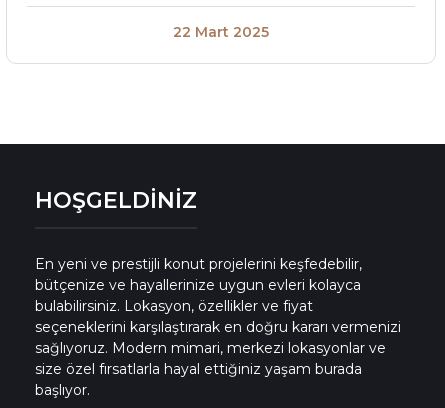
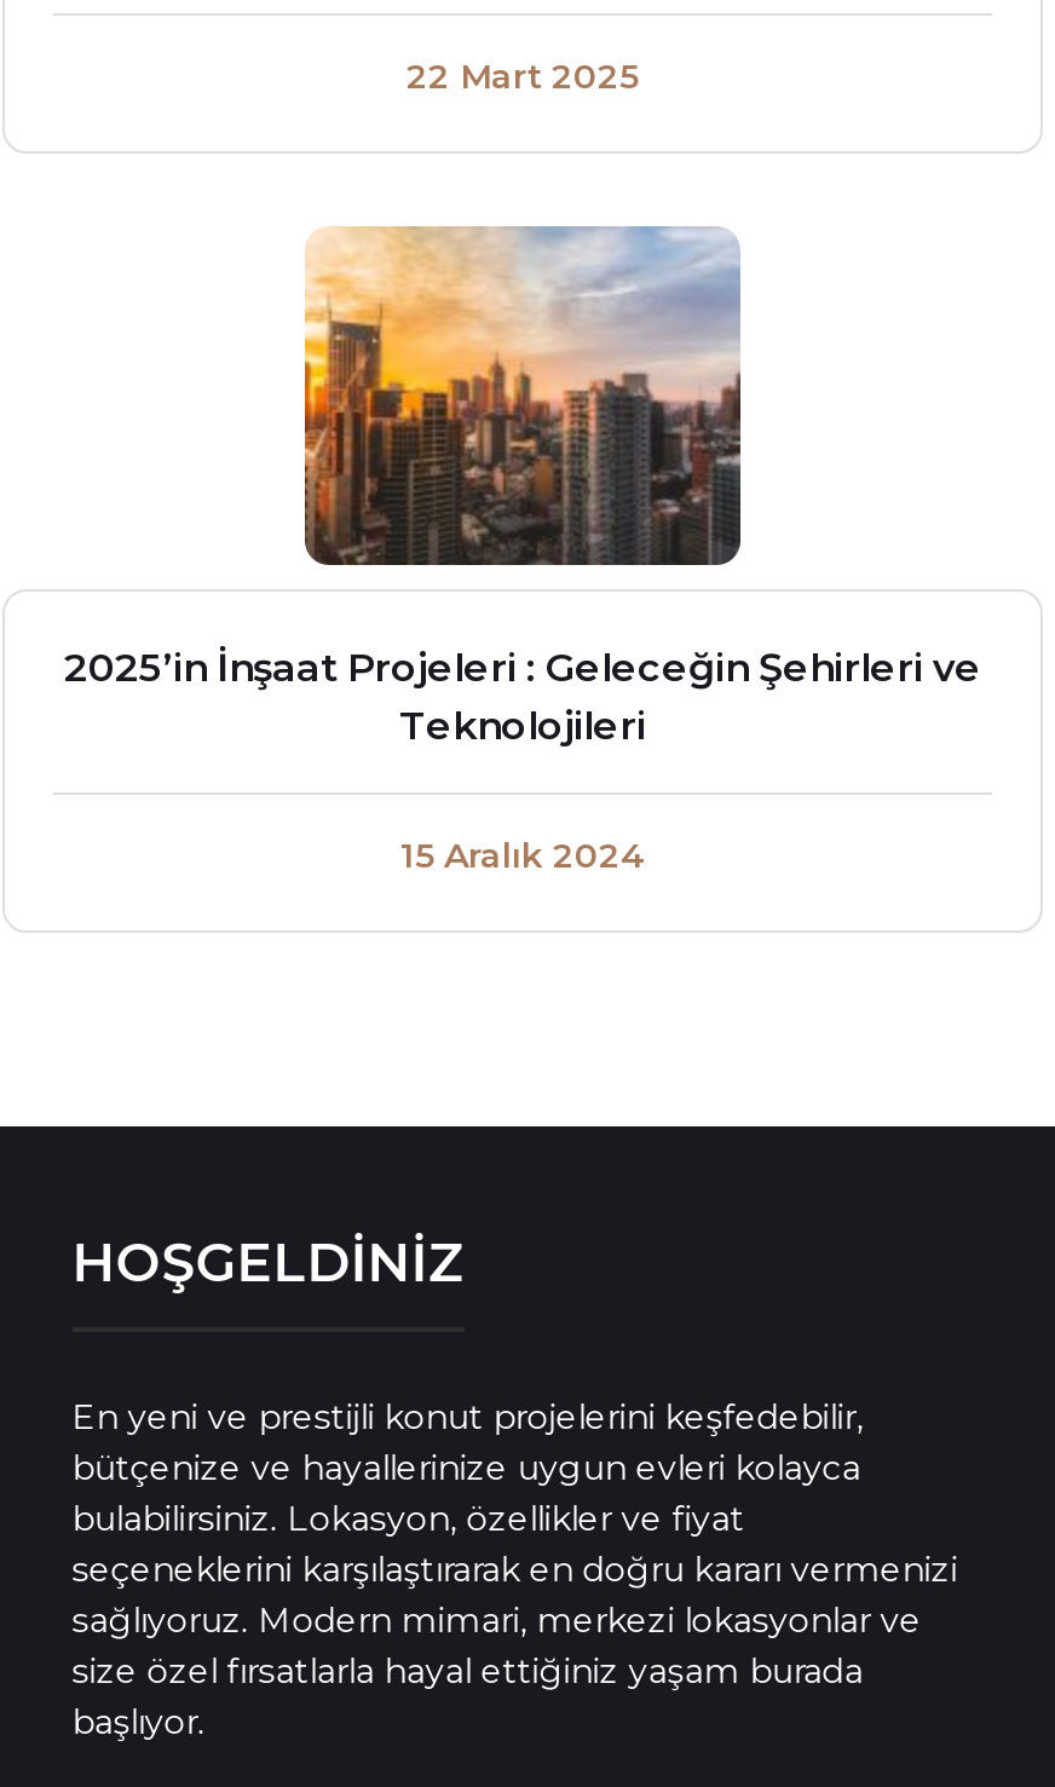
+ [image]
+ 2025’in İnşaat Projeleri : Geleceğin Şehirleri ve
+ Teknolojileri
+ 15 Aralık 2024
